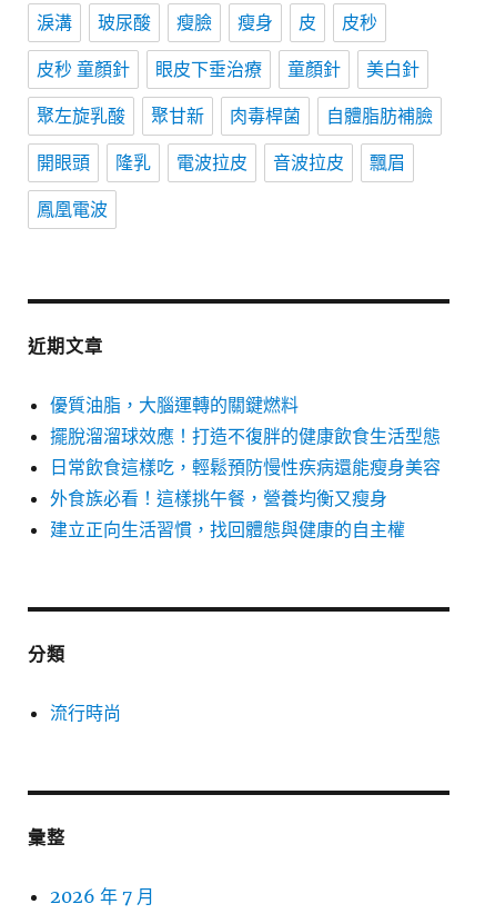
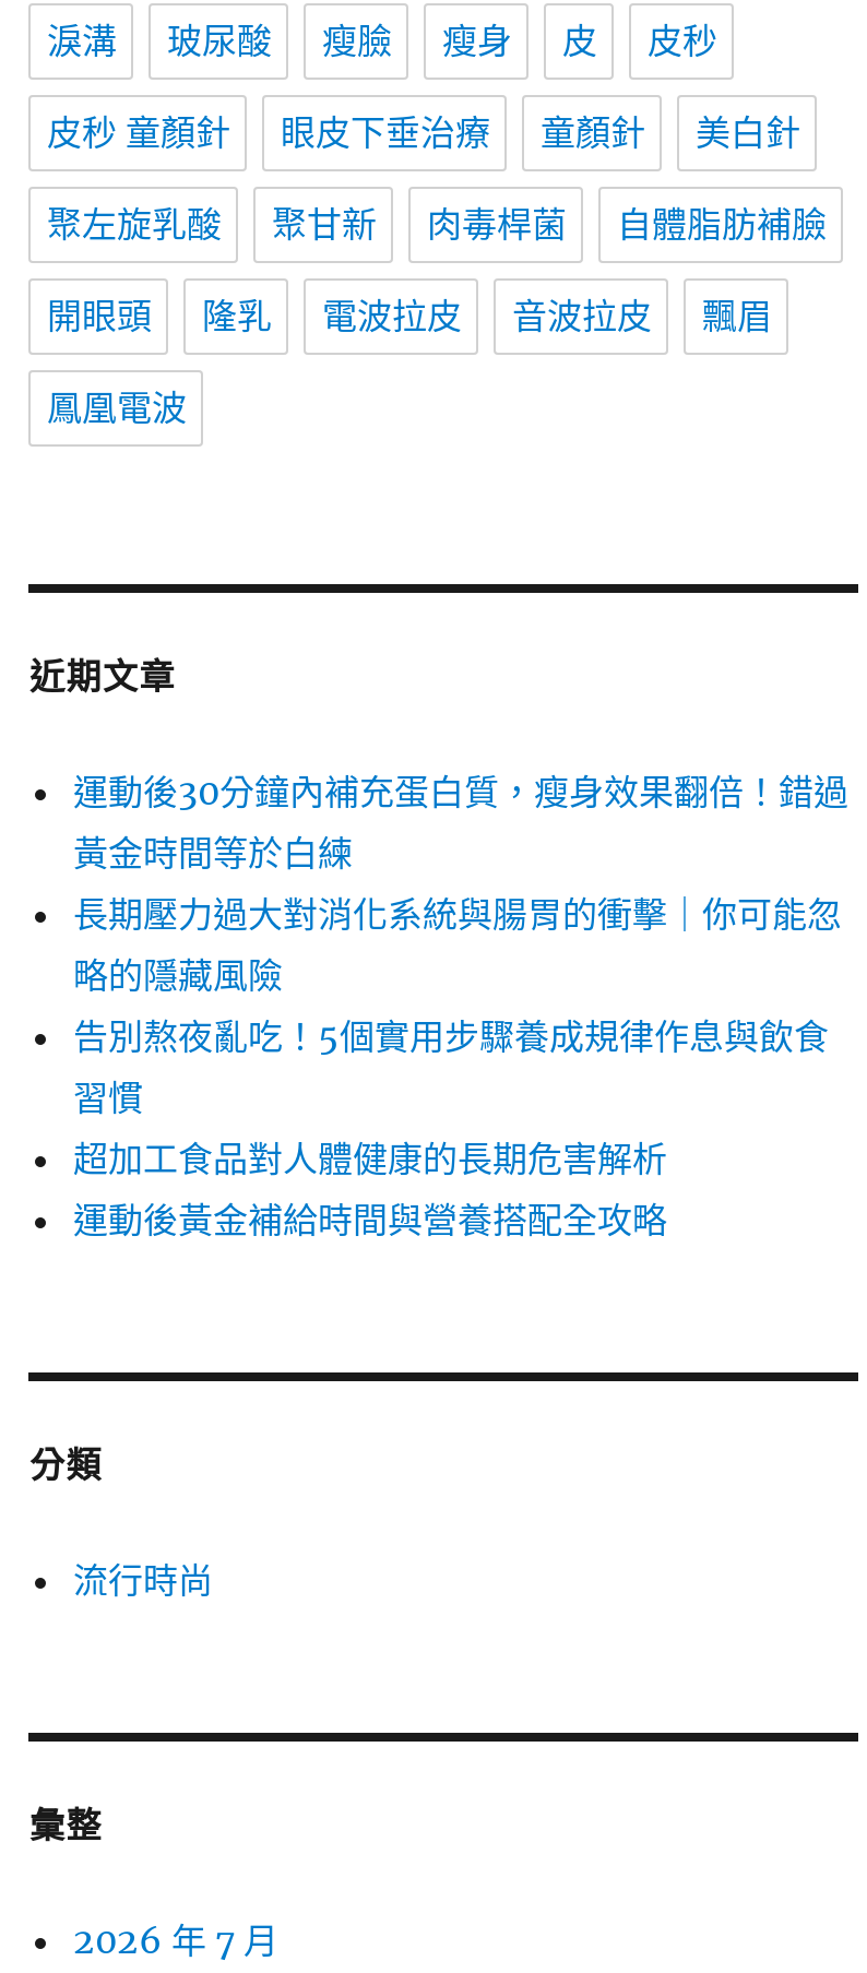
- 優質油脂，大腦運轉的關鍵燃料
- 擺脫溜溜球效應！打造不復胖的健康飲食生活型態
- 日常飲食這樣吃，輕鬆預防慢性疾病還能瘦身美容
- 外食族必看！這樣挑午餐，營養均衡又瘦身
- 建立正向生活習慣，找回體態與健康的自主權
+ 運動後30分鐘內補充蛋白質，瘦身效果翻倍！錯過
+ 黃金時間等於白練
+ 長期壓力過大對消化系統與腸胃的衝擊｜你可能忽
+ 略的隱藏風險
+ 告別熬夜亂吃！5個實用步驟養成規律作息與飲食
+ 習慣
+ 超加工食品對人體健康的長期危害解析
+ 運動後黃金補給時間與營養搭配全攻略
